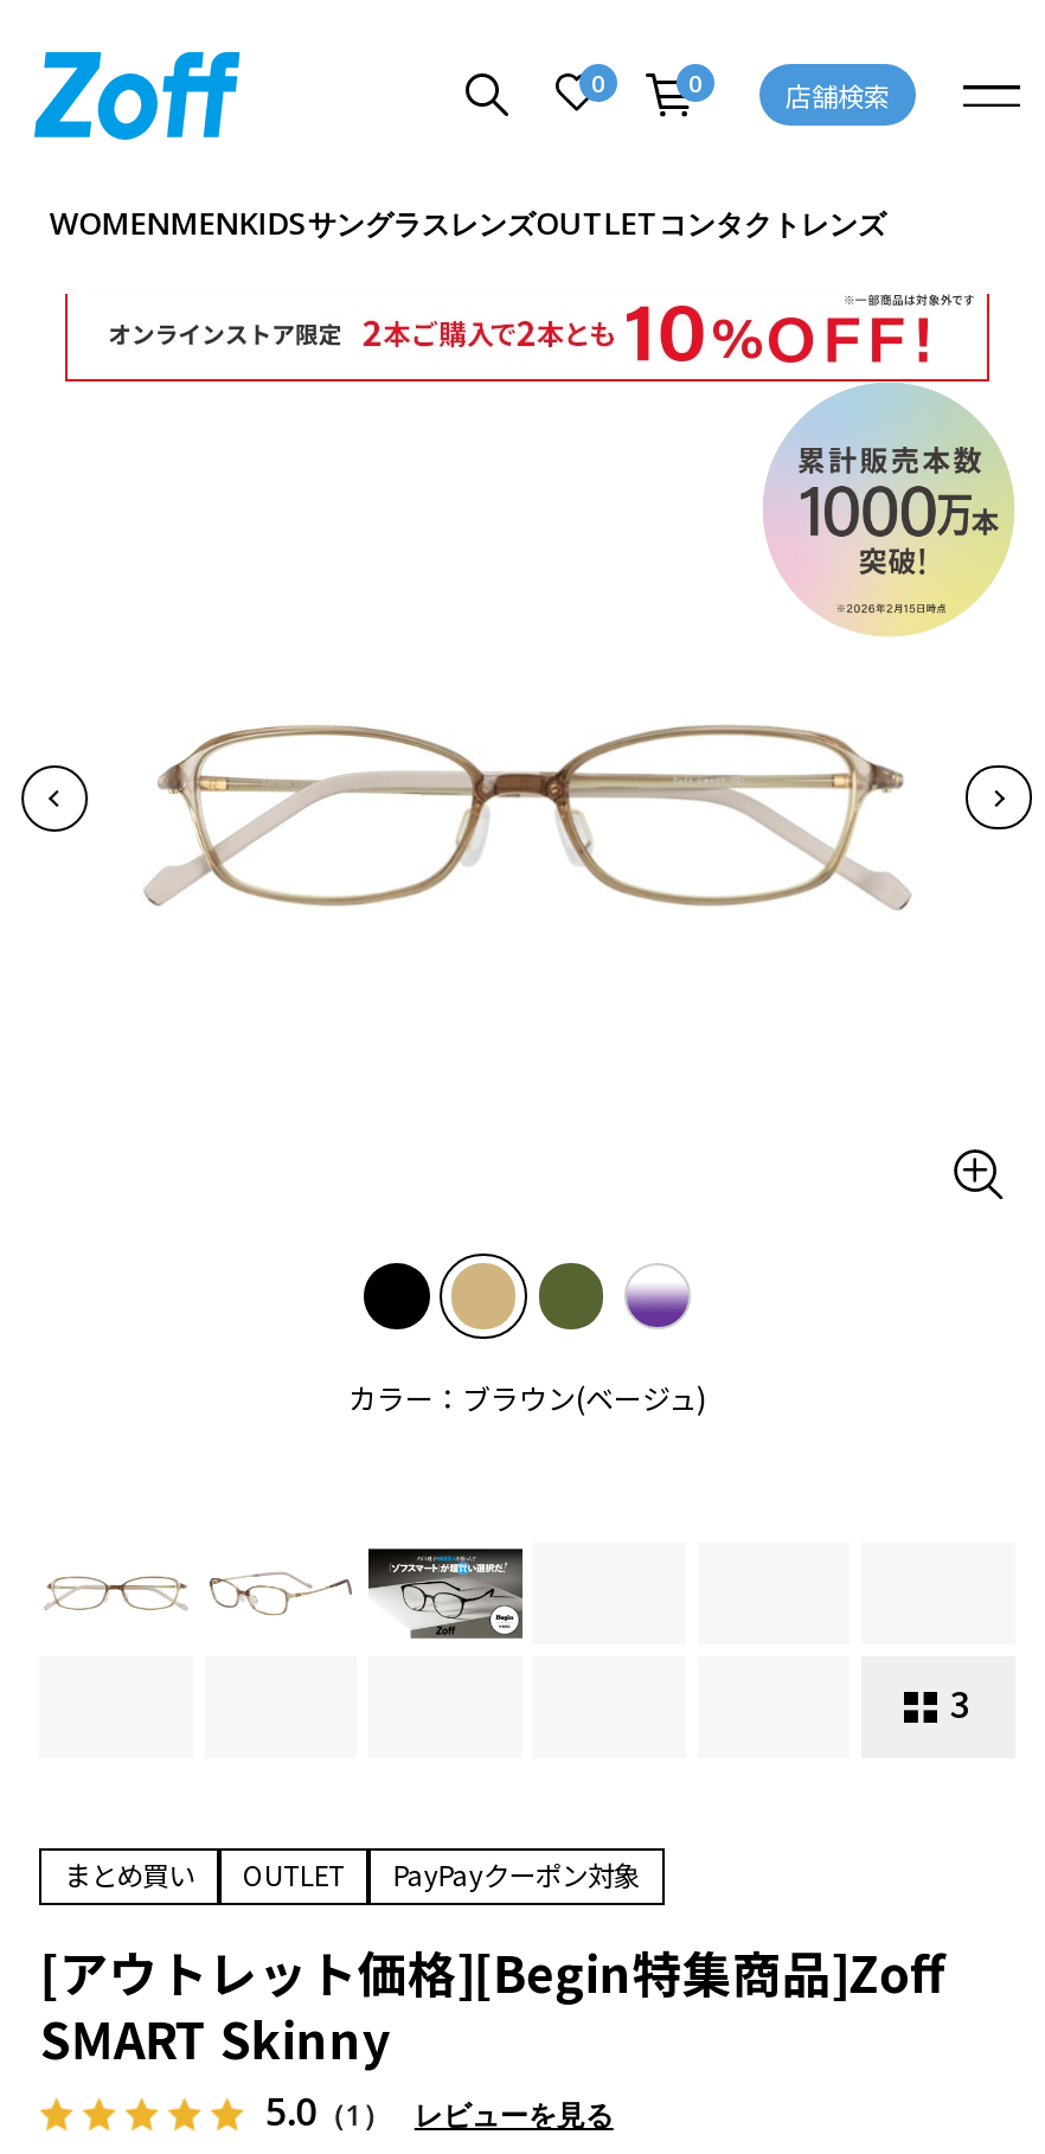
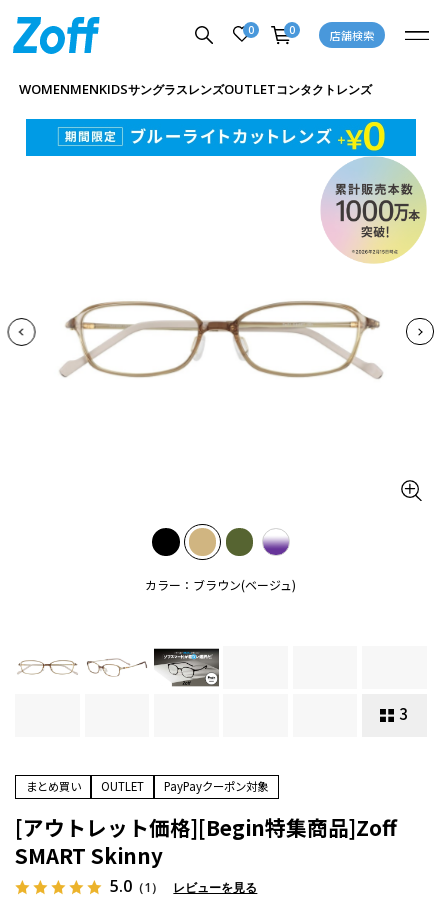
- [image]
+ [image]
